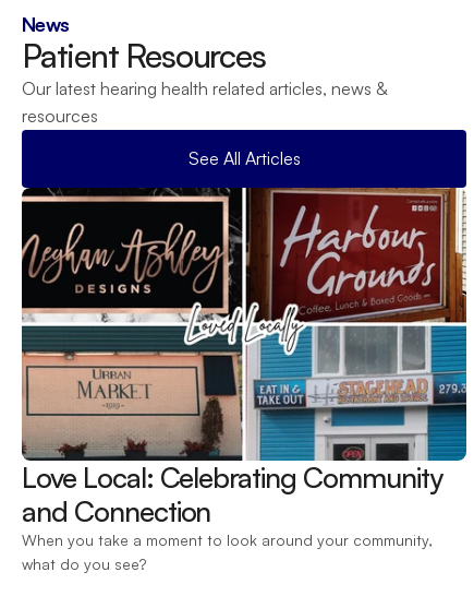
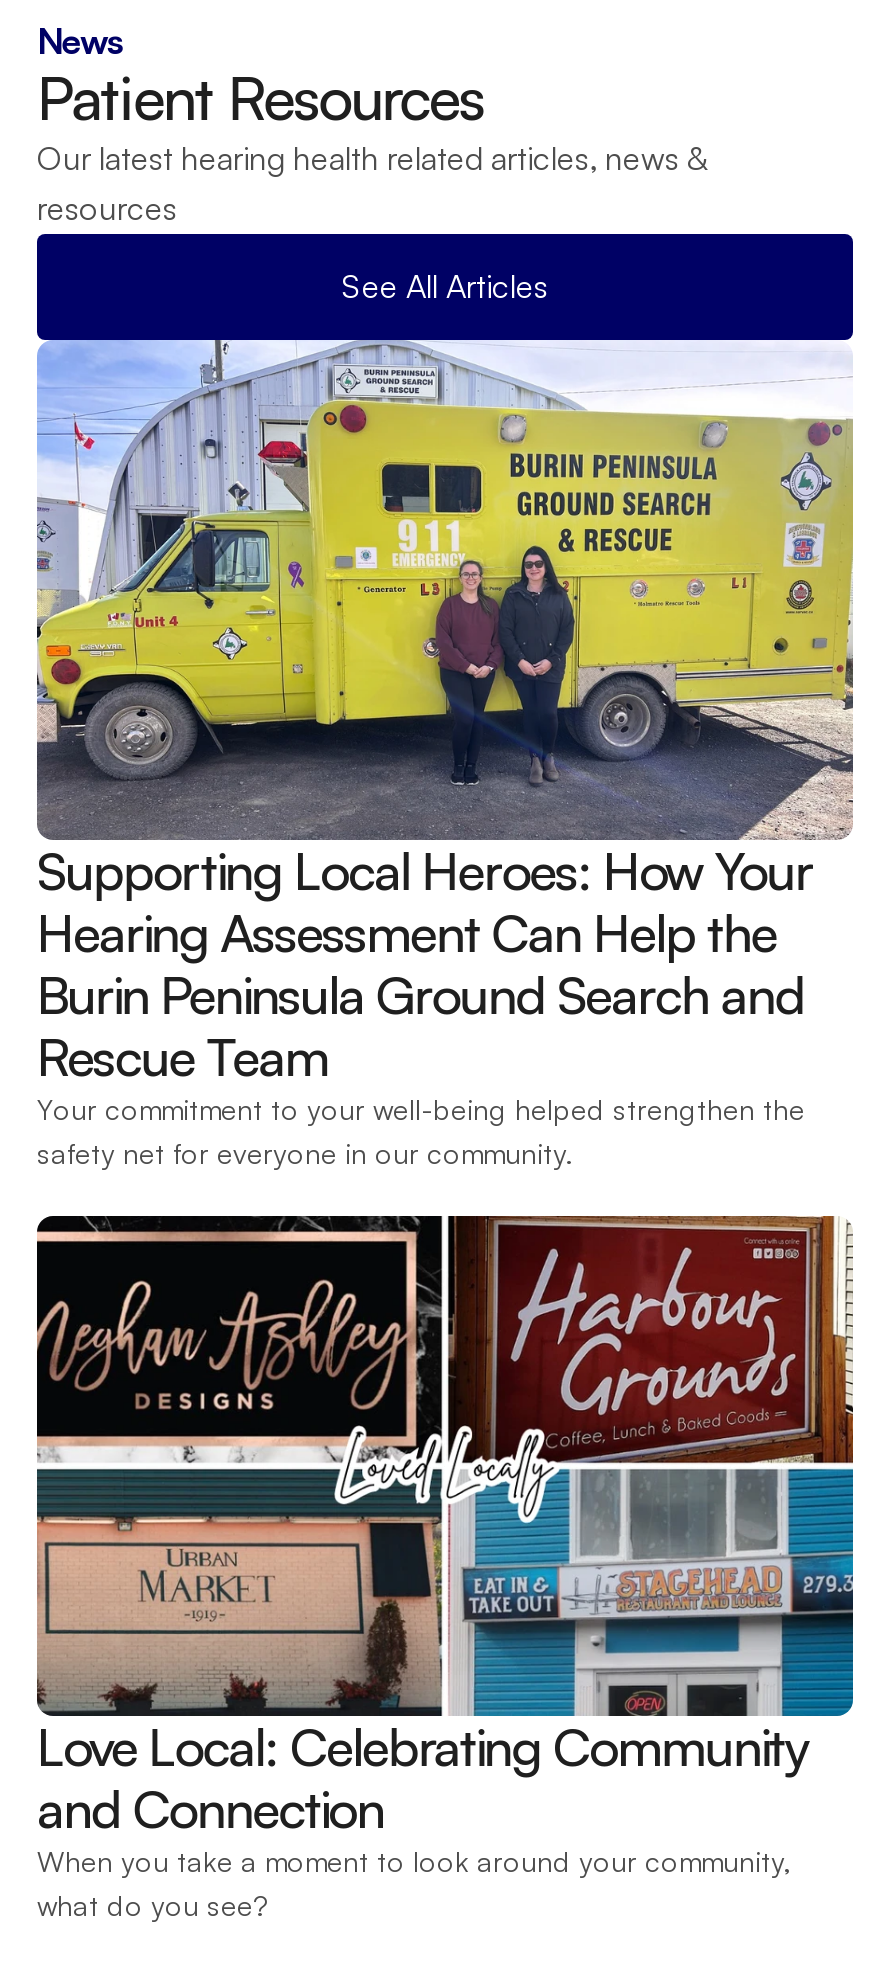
+ [image]
+ Supporting Local Heroes: How Your
+ Hearing Assessment Can Help the
+ Burin Peninsula Ground Search and
+ Rescue Team
+ Your commitment to your well-being helped strengthen the
+ safety net for everyone in our community.
